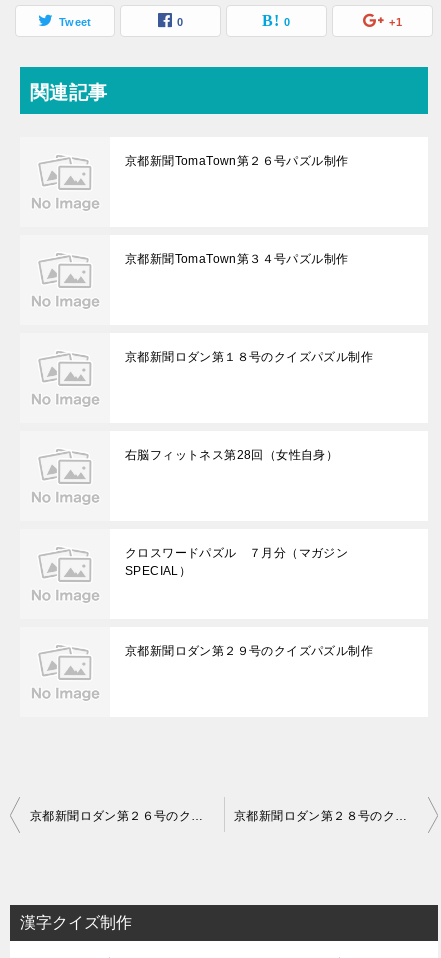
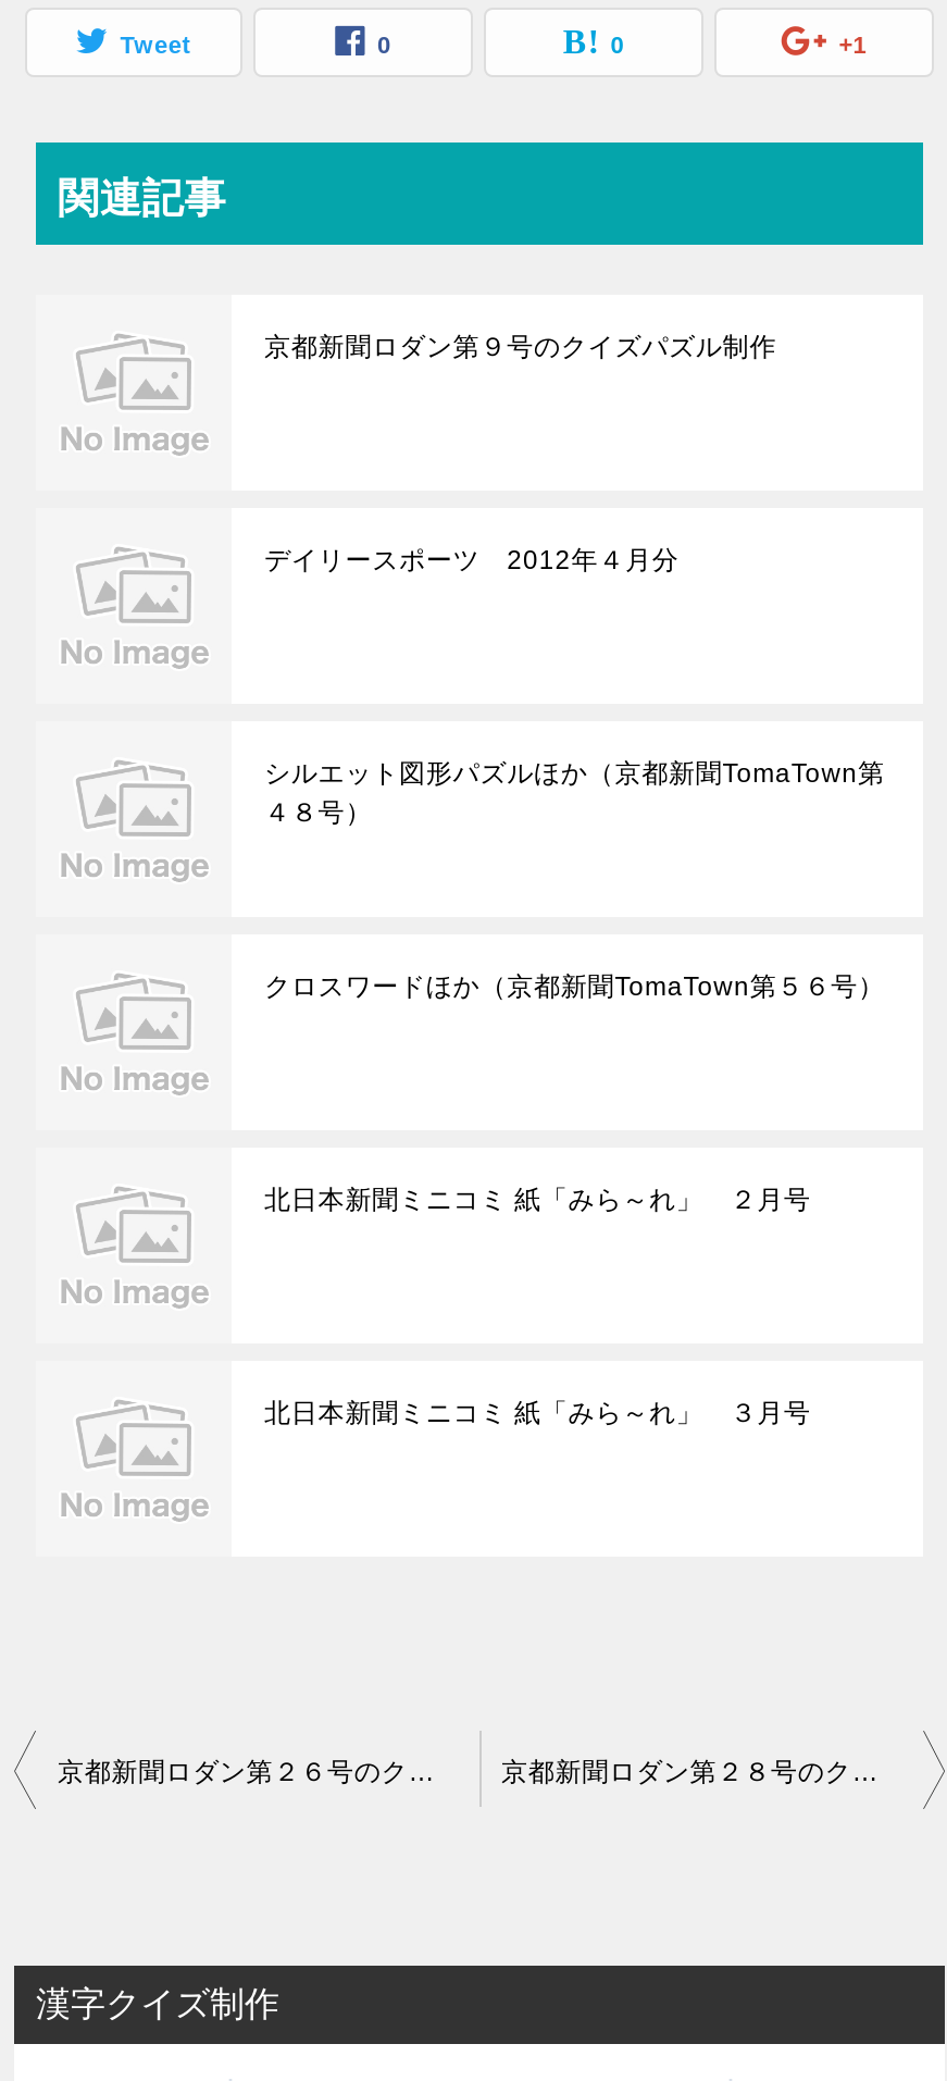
- 京都新聞TomaTown第２６号パズル制作
+ 京都新聞ロダン第９号のクイズパズル制作

- 京都新聞TomaTown第３４号パズル制作
+ デイリースポーツ 2012年４月分

- 京都新聞ロダン第１８号のクイズパズル制作
+ シルエット図形パズルほか（京都新聞TomaTown第
+ ４８号）

- 右脳フィットネス第28回（女性自身）
+ クロスワードほか（京都新聞TomaTown第５６号）

- クロスワードパズル ７月分（マガジン
- SPECIAL）
+ 北日本新聞ミニコミ 紙「みら～れ」 ２月号

- 京都新聞ロダン第２９号のクイズパズル制作
+ 北日本新聞ミニコミ 紙「みら～れ」 ３月号
